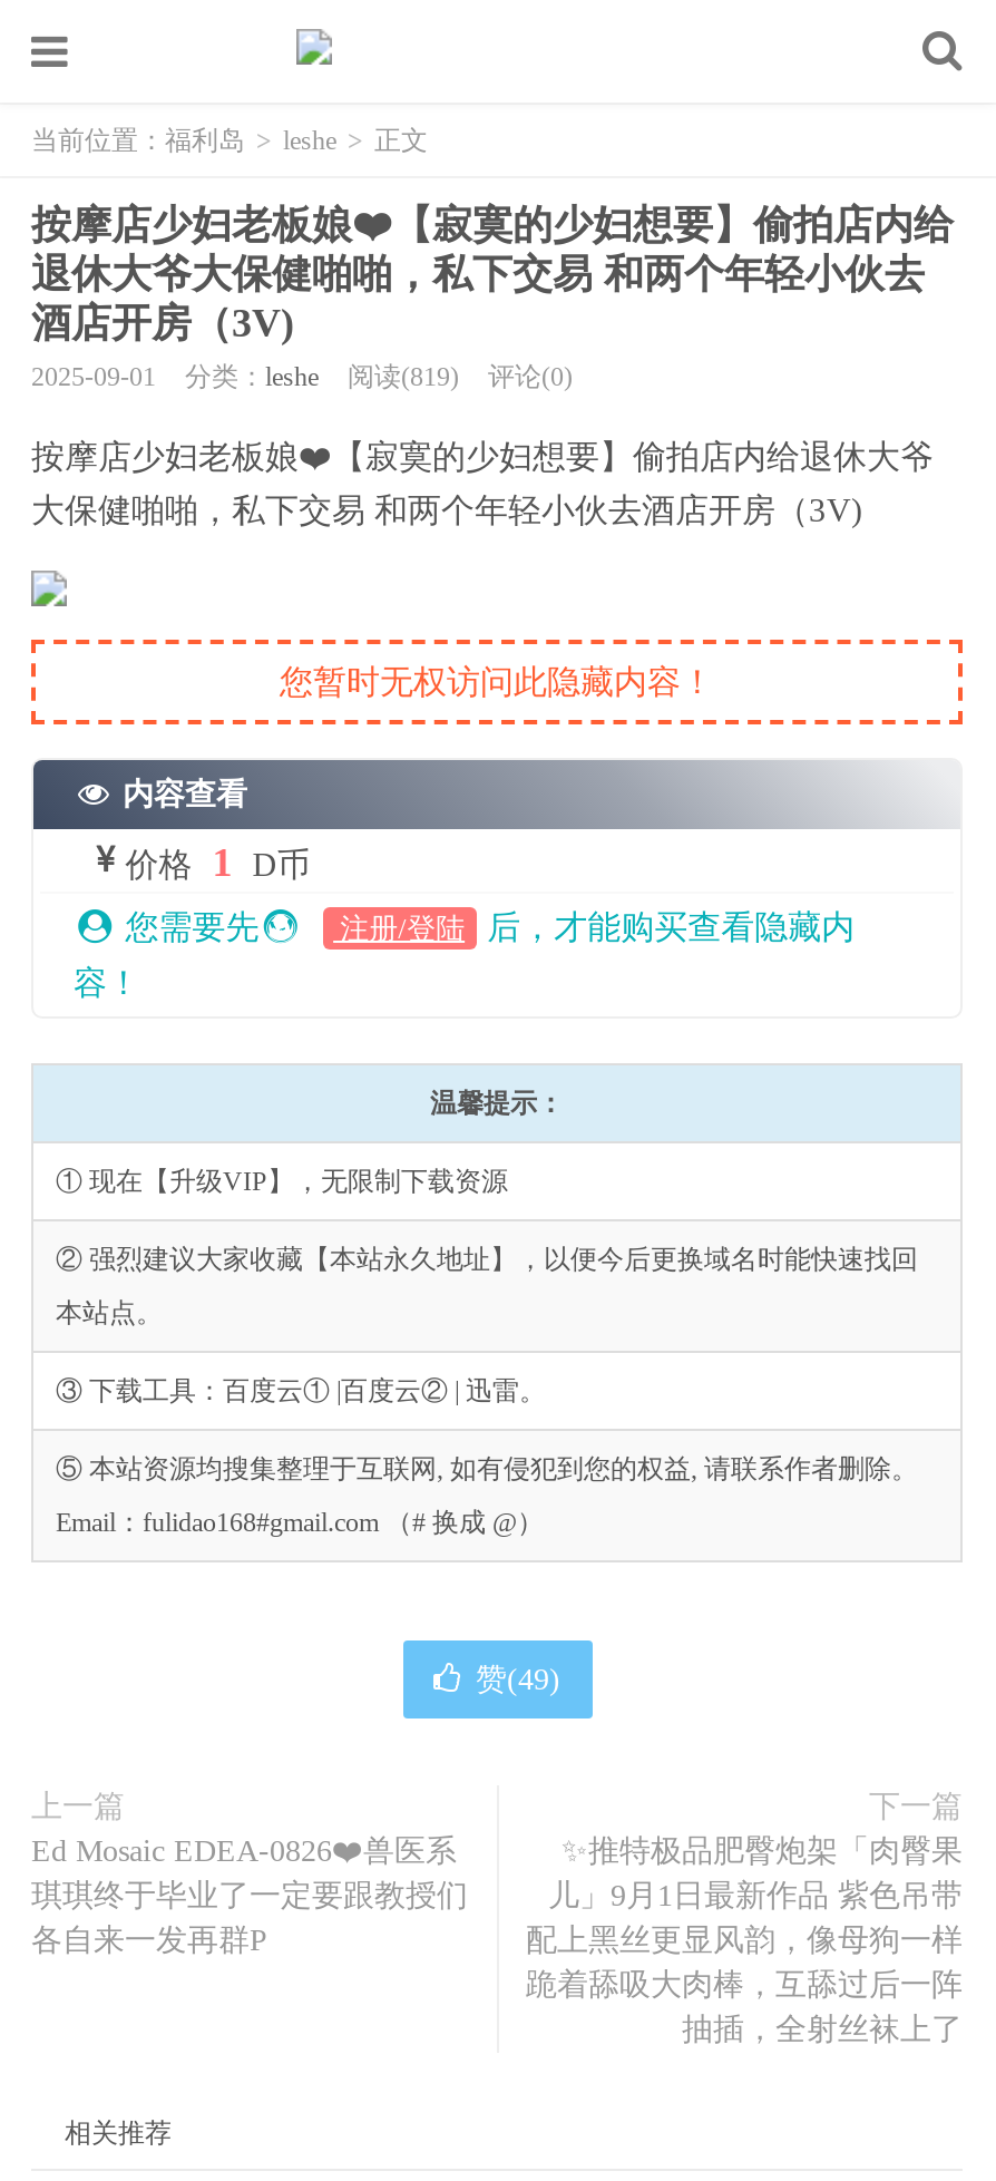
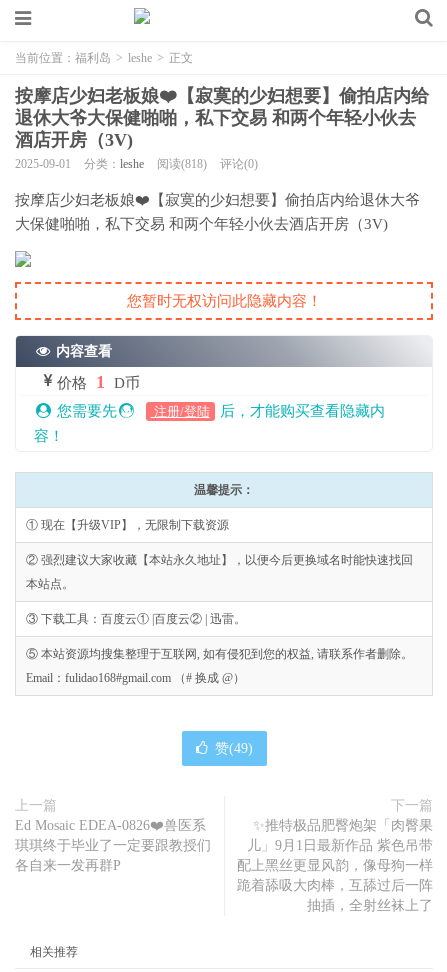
- 2025-09-01 分类：leshe 阅读(819) 评论(0)
+ 2025-09-01 分类：leshe 阅读(818) 评论(0)
